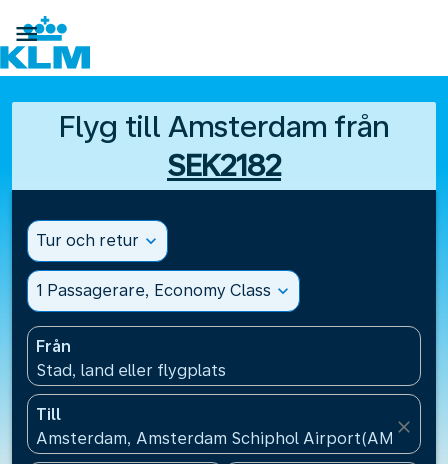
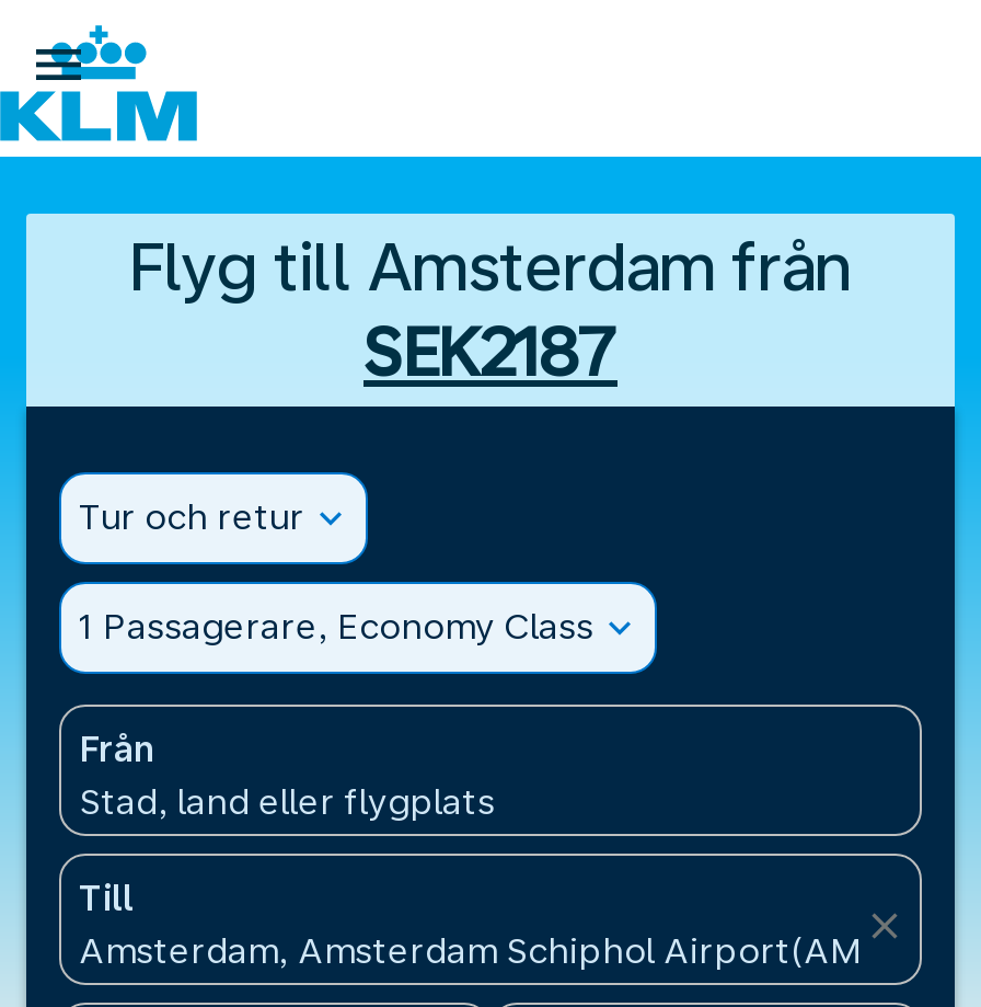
- SEK2182
+ SEK2187
